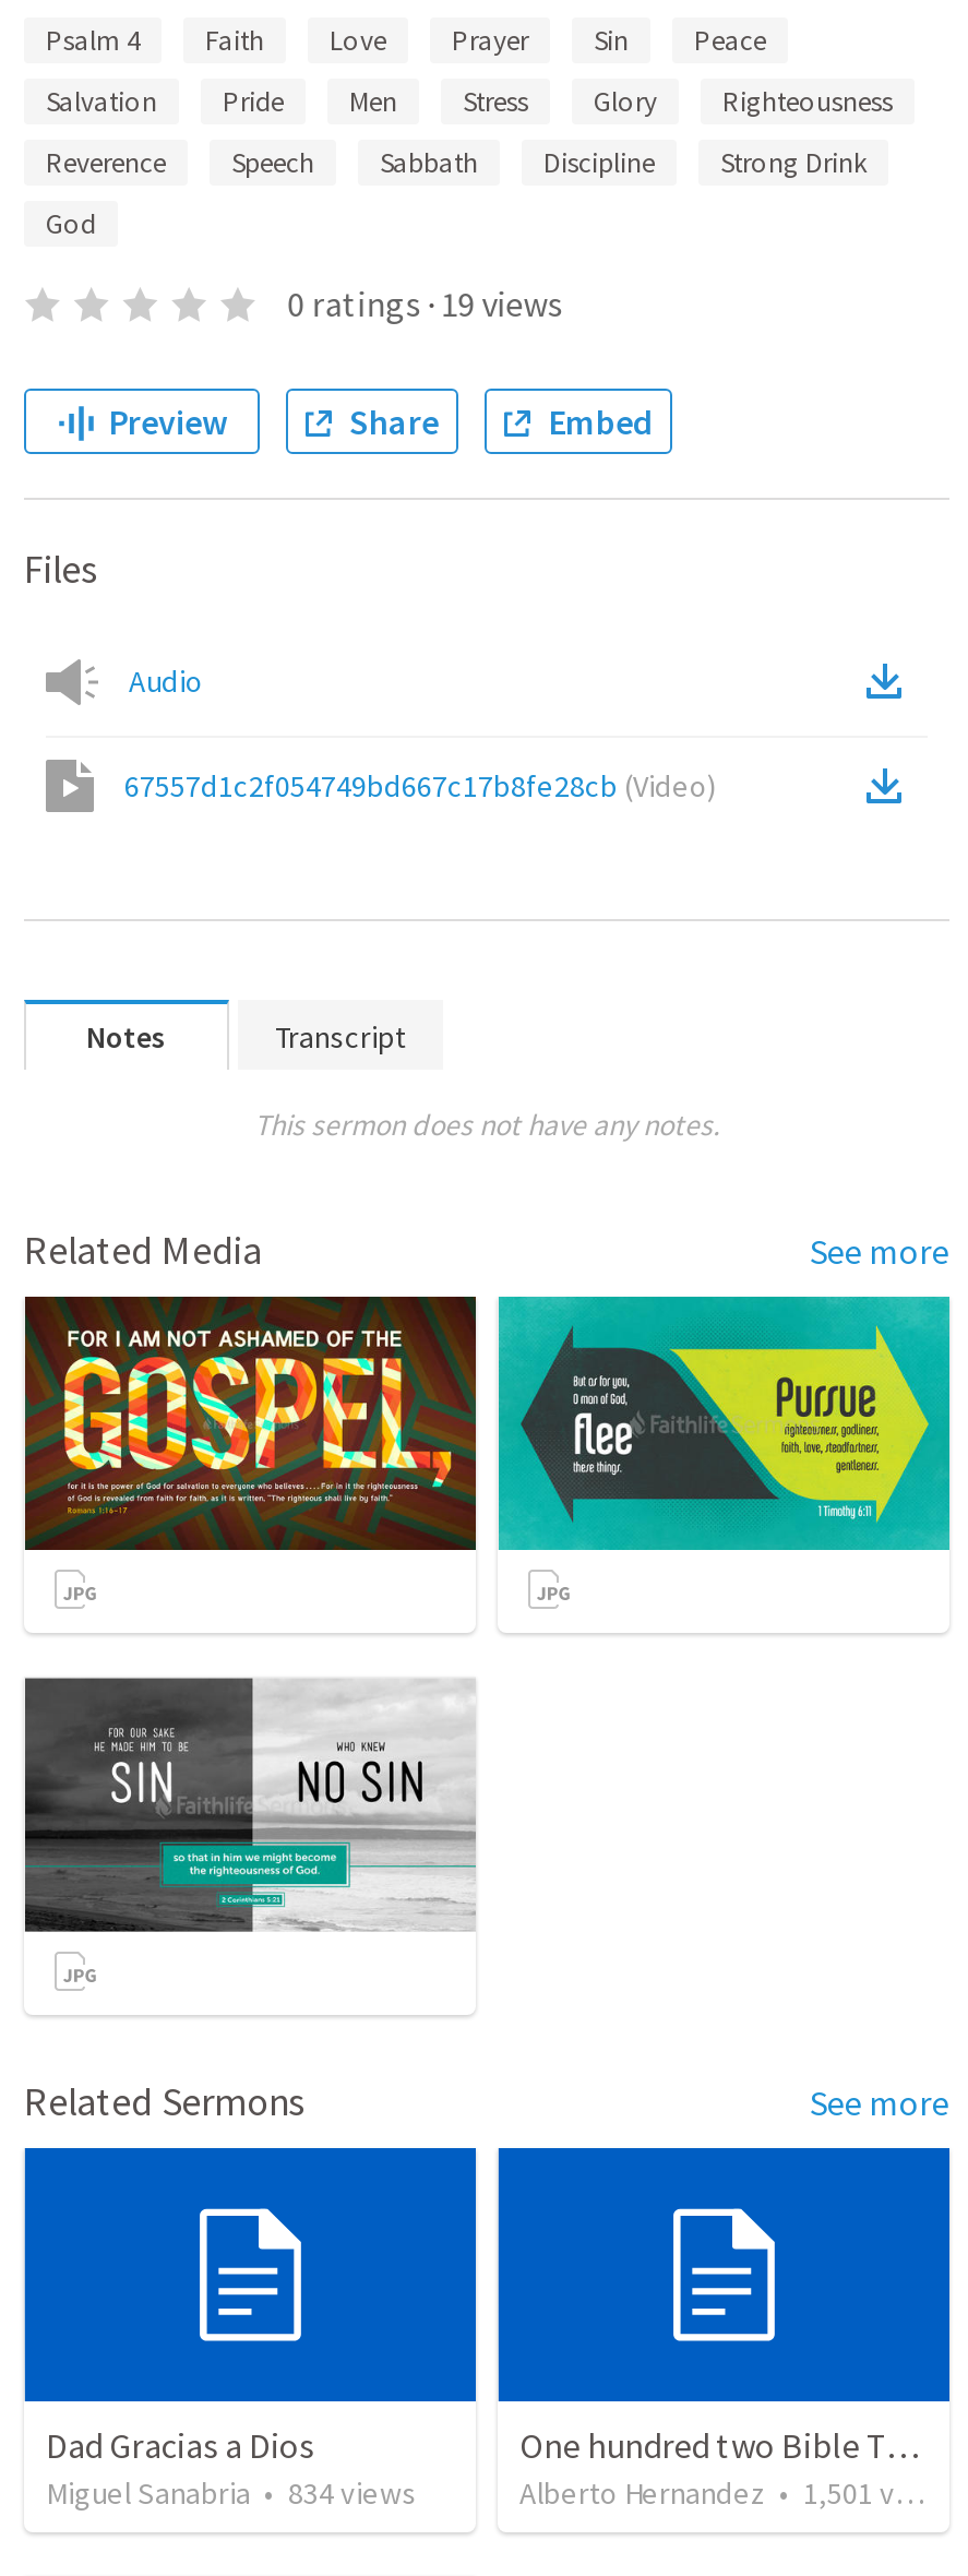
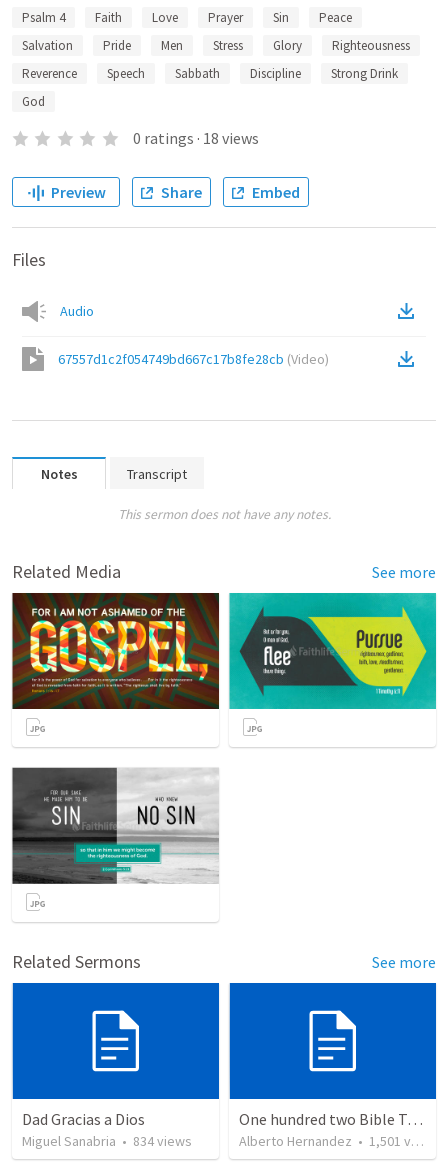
- 0 ratings · 19 views
+ 0 ratings · 18 views
